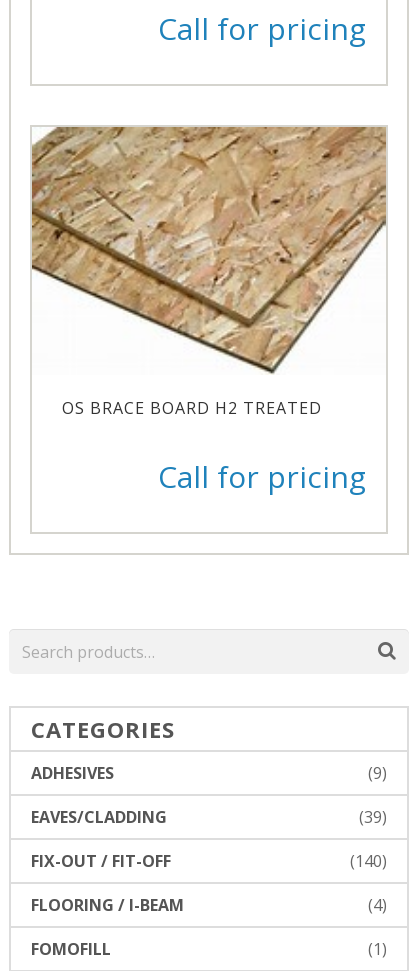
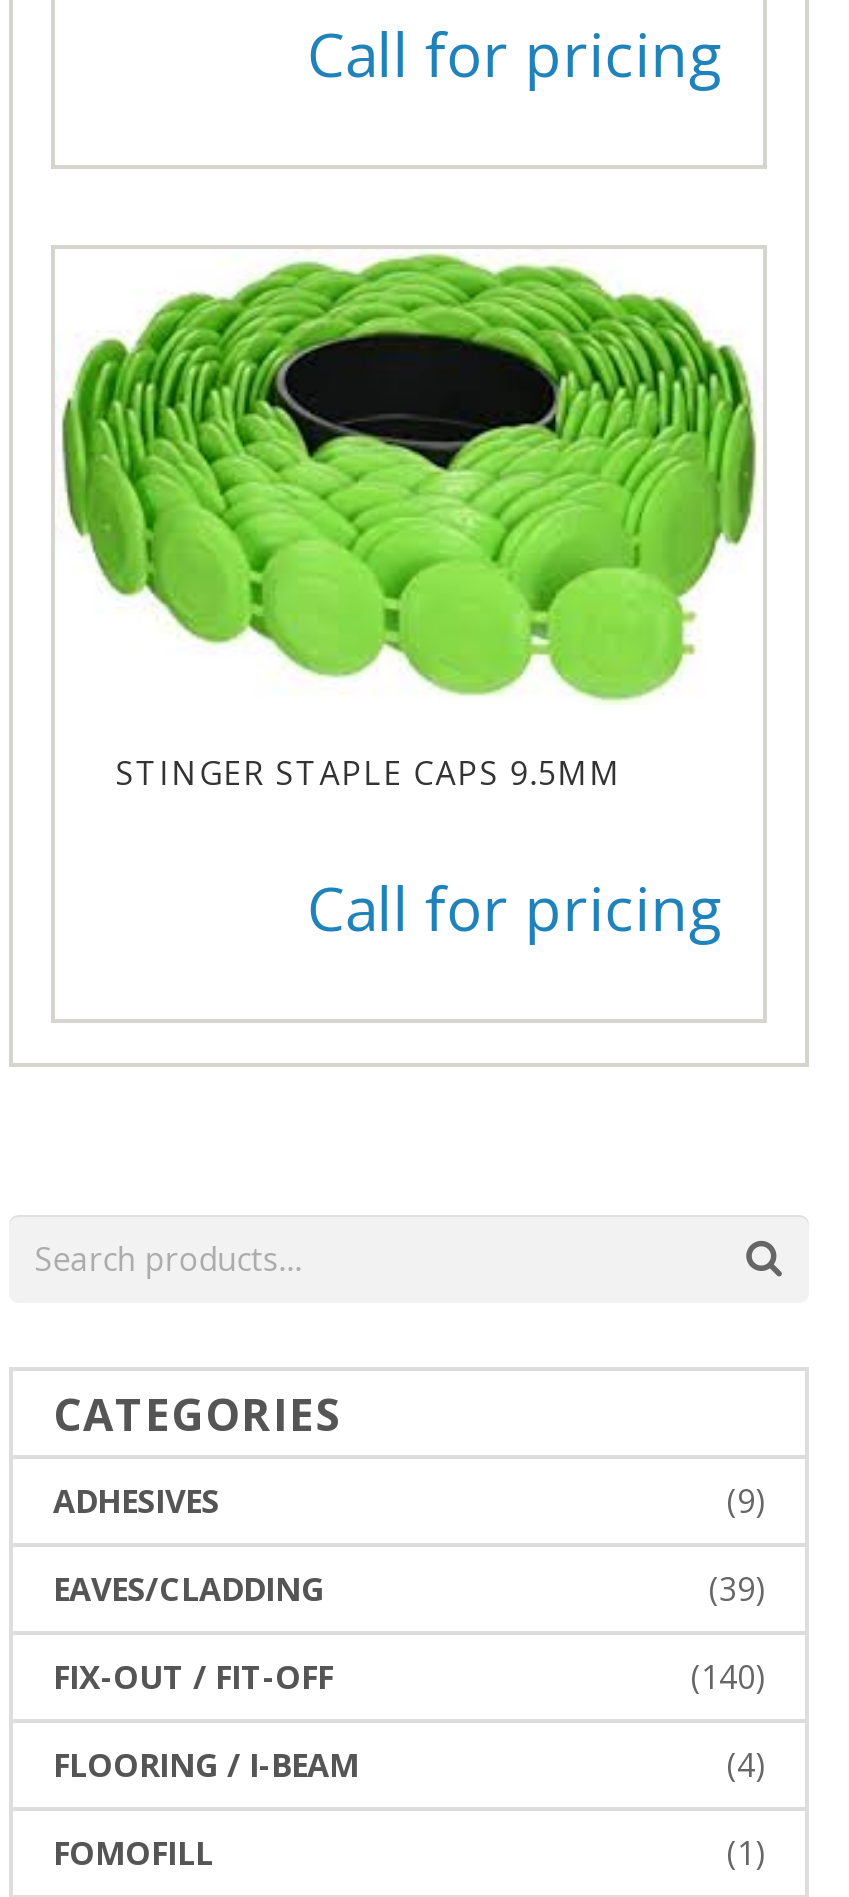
- [image]
- OS BRACE BOARD H2 TREATED
+ [image]
+ STINGER STAPLE CAPS 9.5MM
